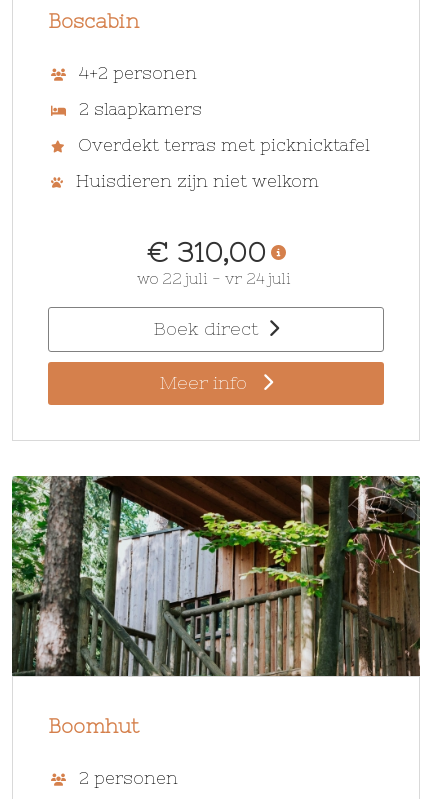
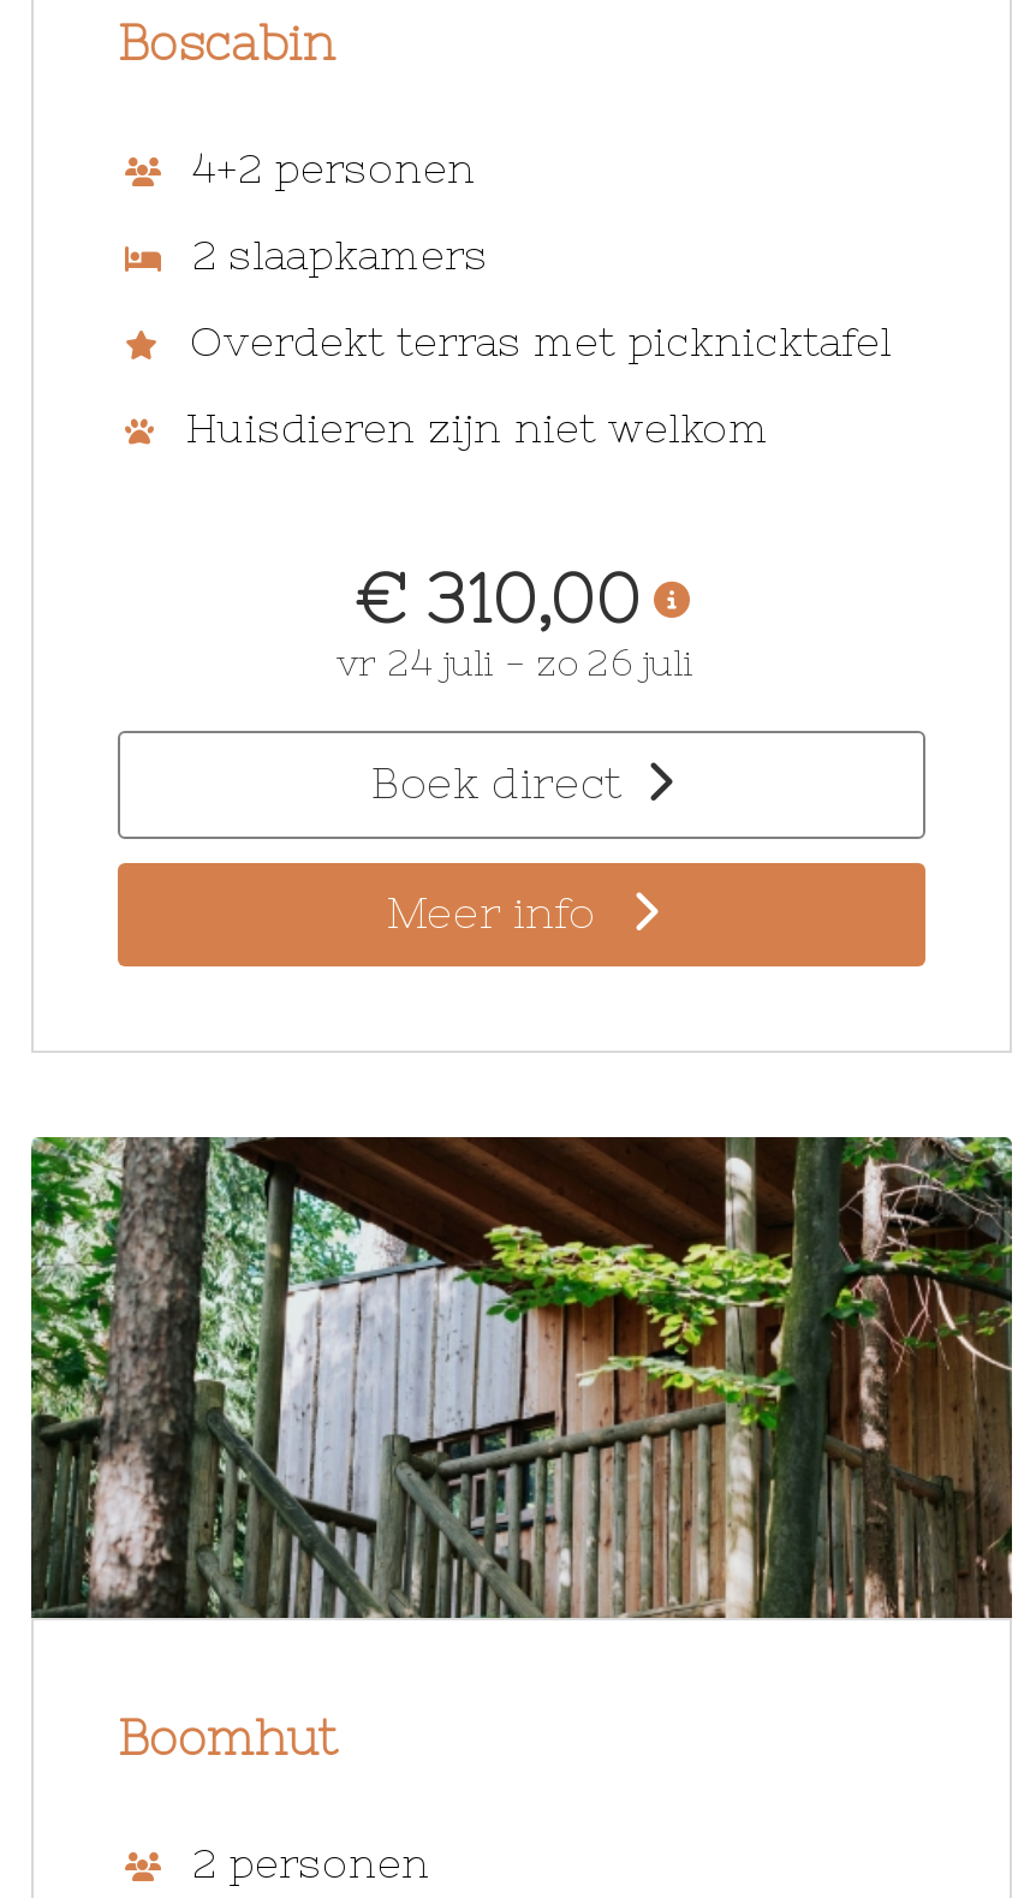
- wo 22 juli - vr 24 juli
+ vr 24 juli - zo 26 juli
